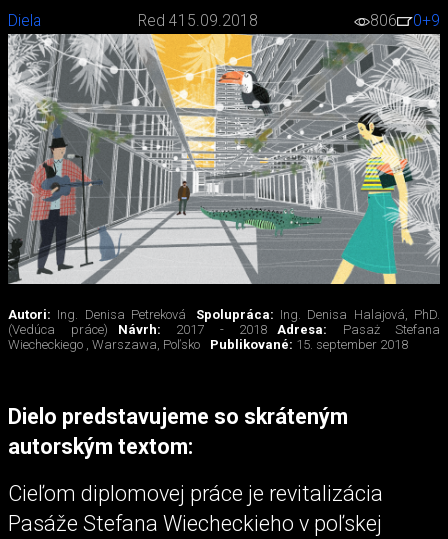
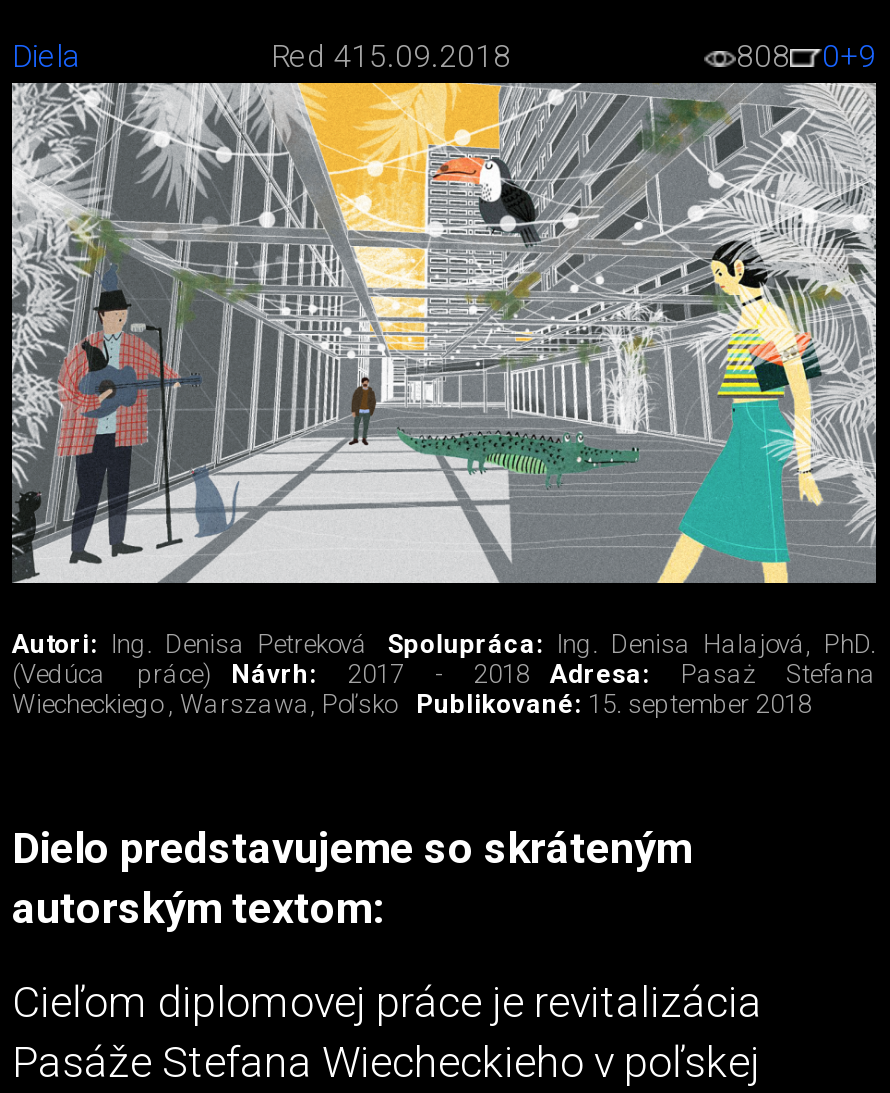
- 806 0+9
+ 808 0+9
